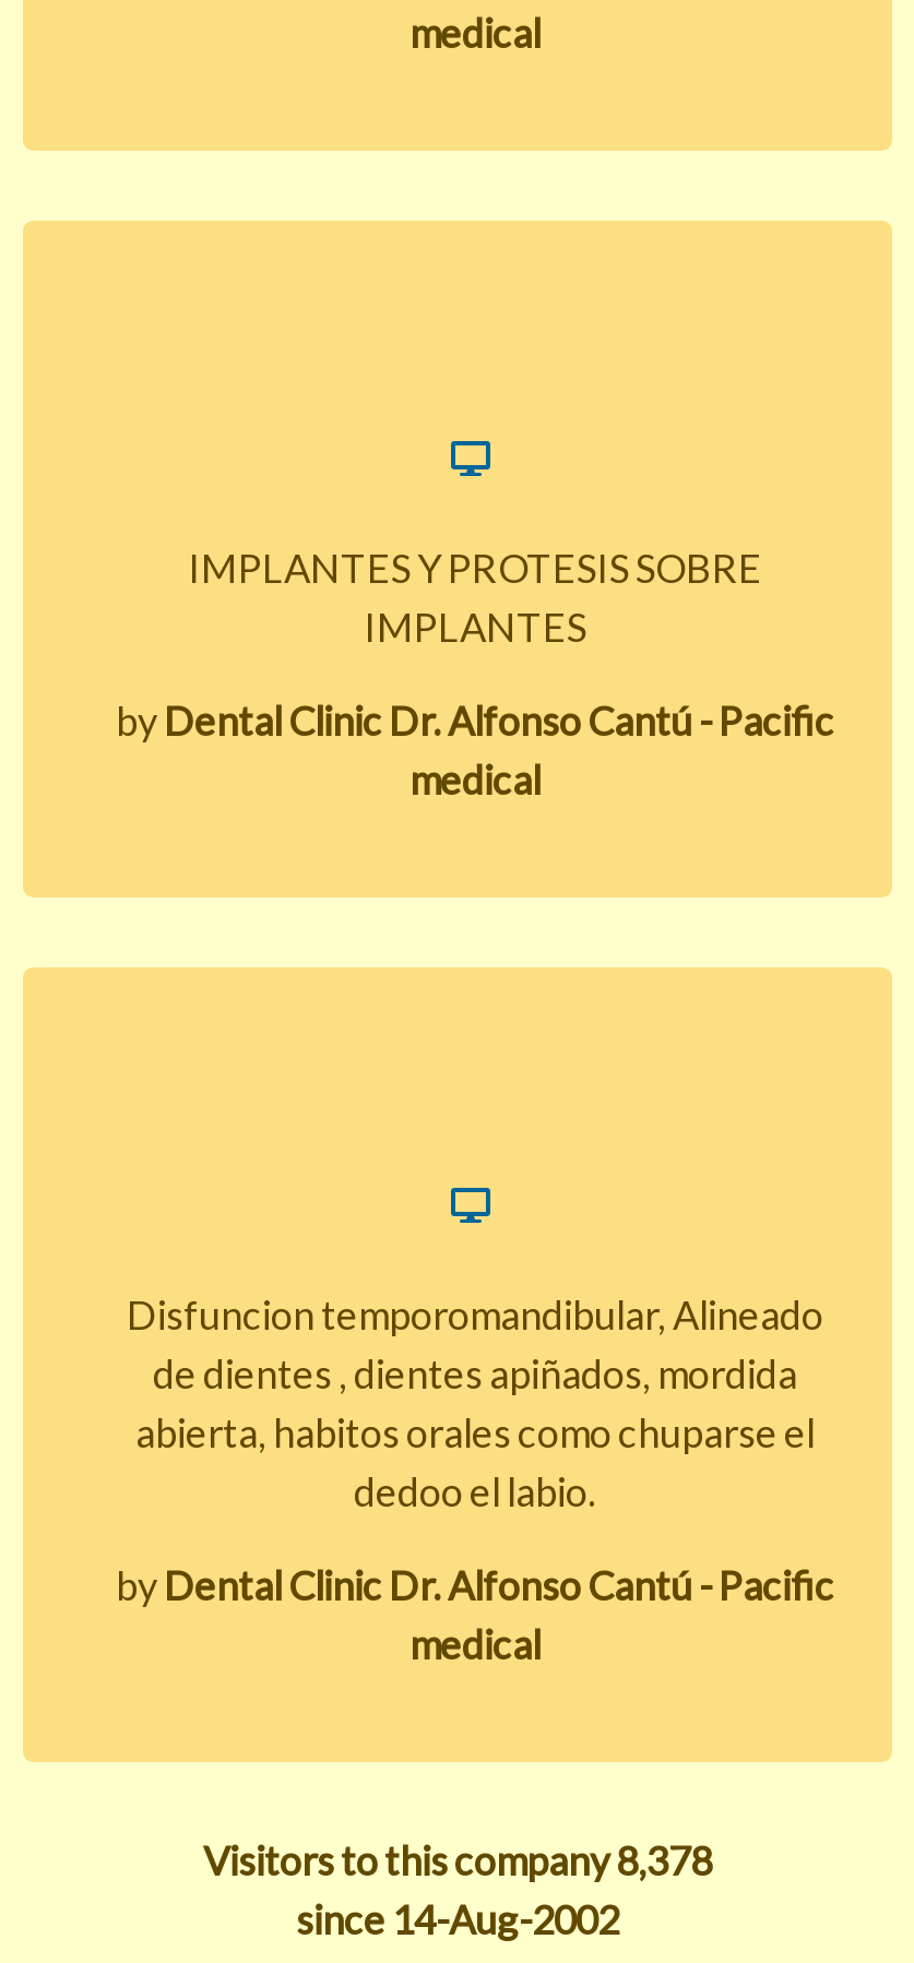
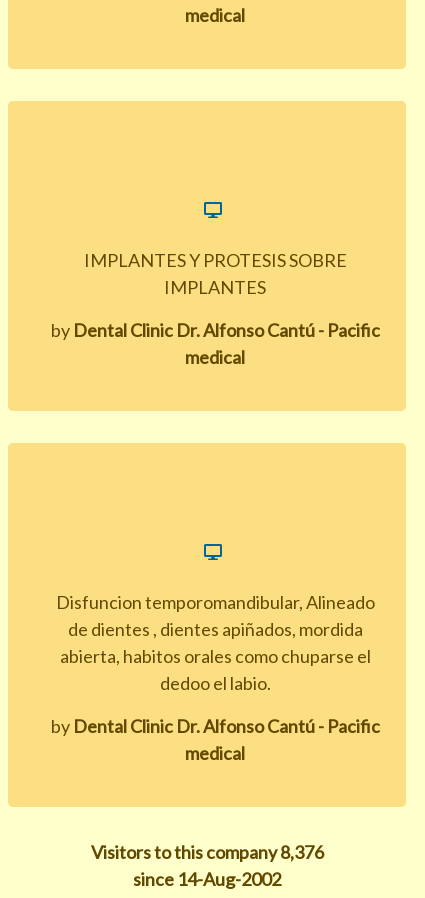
- Visitors to this company 8,378
+ Visitors to this company 8,376
